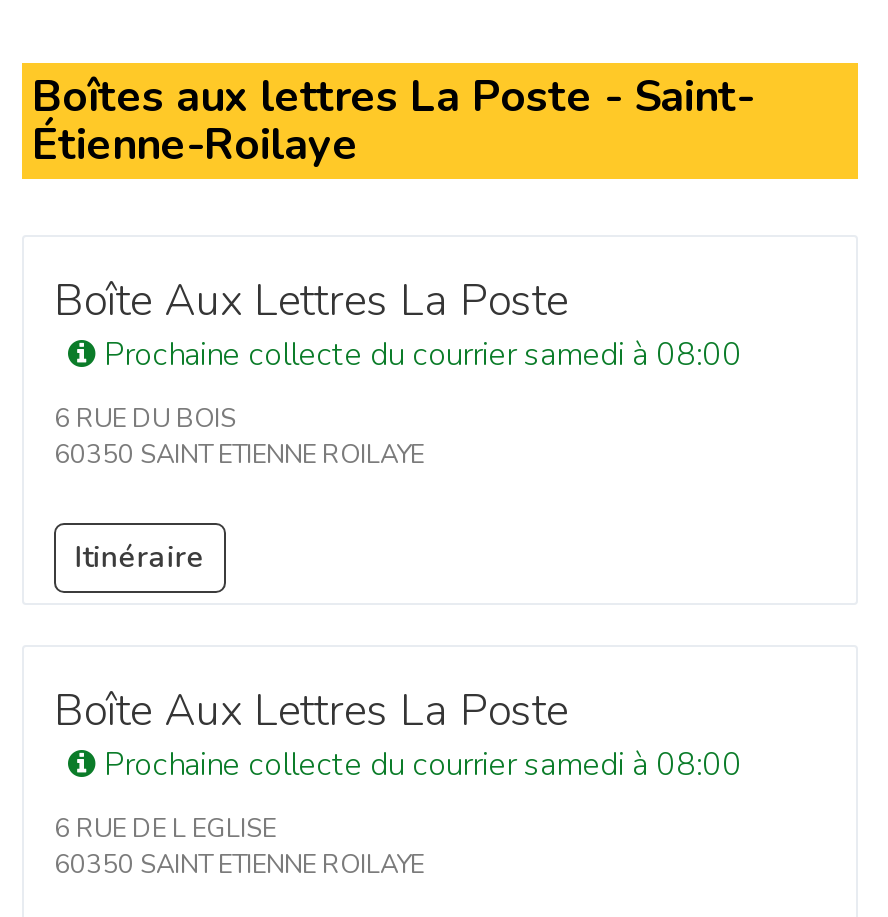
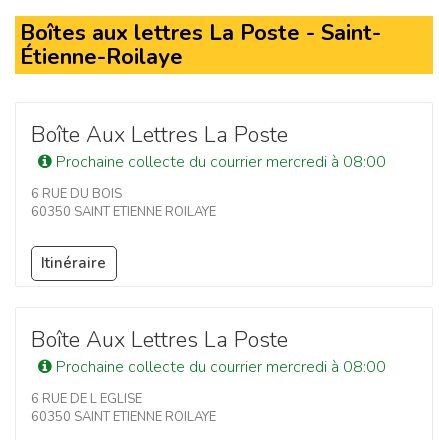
- Prochaine collecte du courrier samedi à 08:00
+ Prochaine collecte du courrier mercredi à 08:00

- Prochaine collecte du courrier samedi à 08:00
+ Prochaine collecte du courrier mercredi à 08:00
